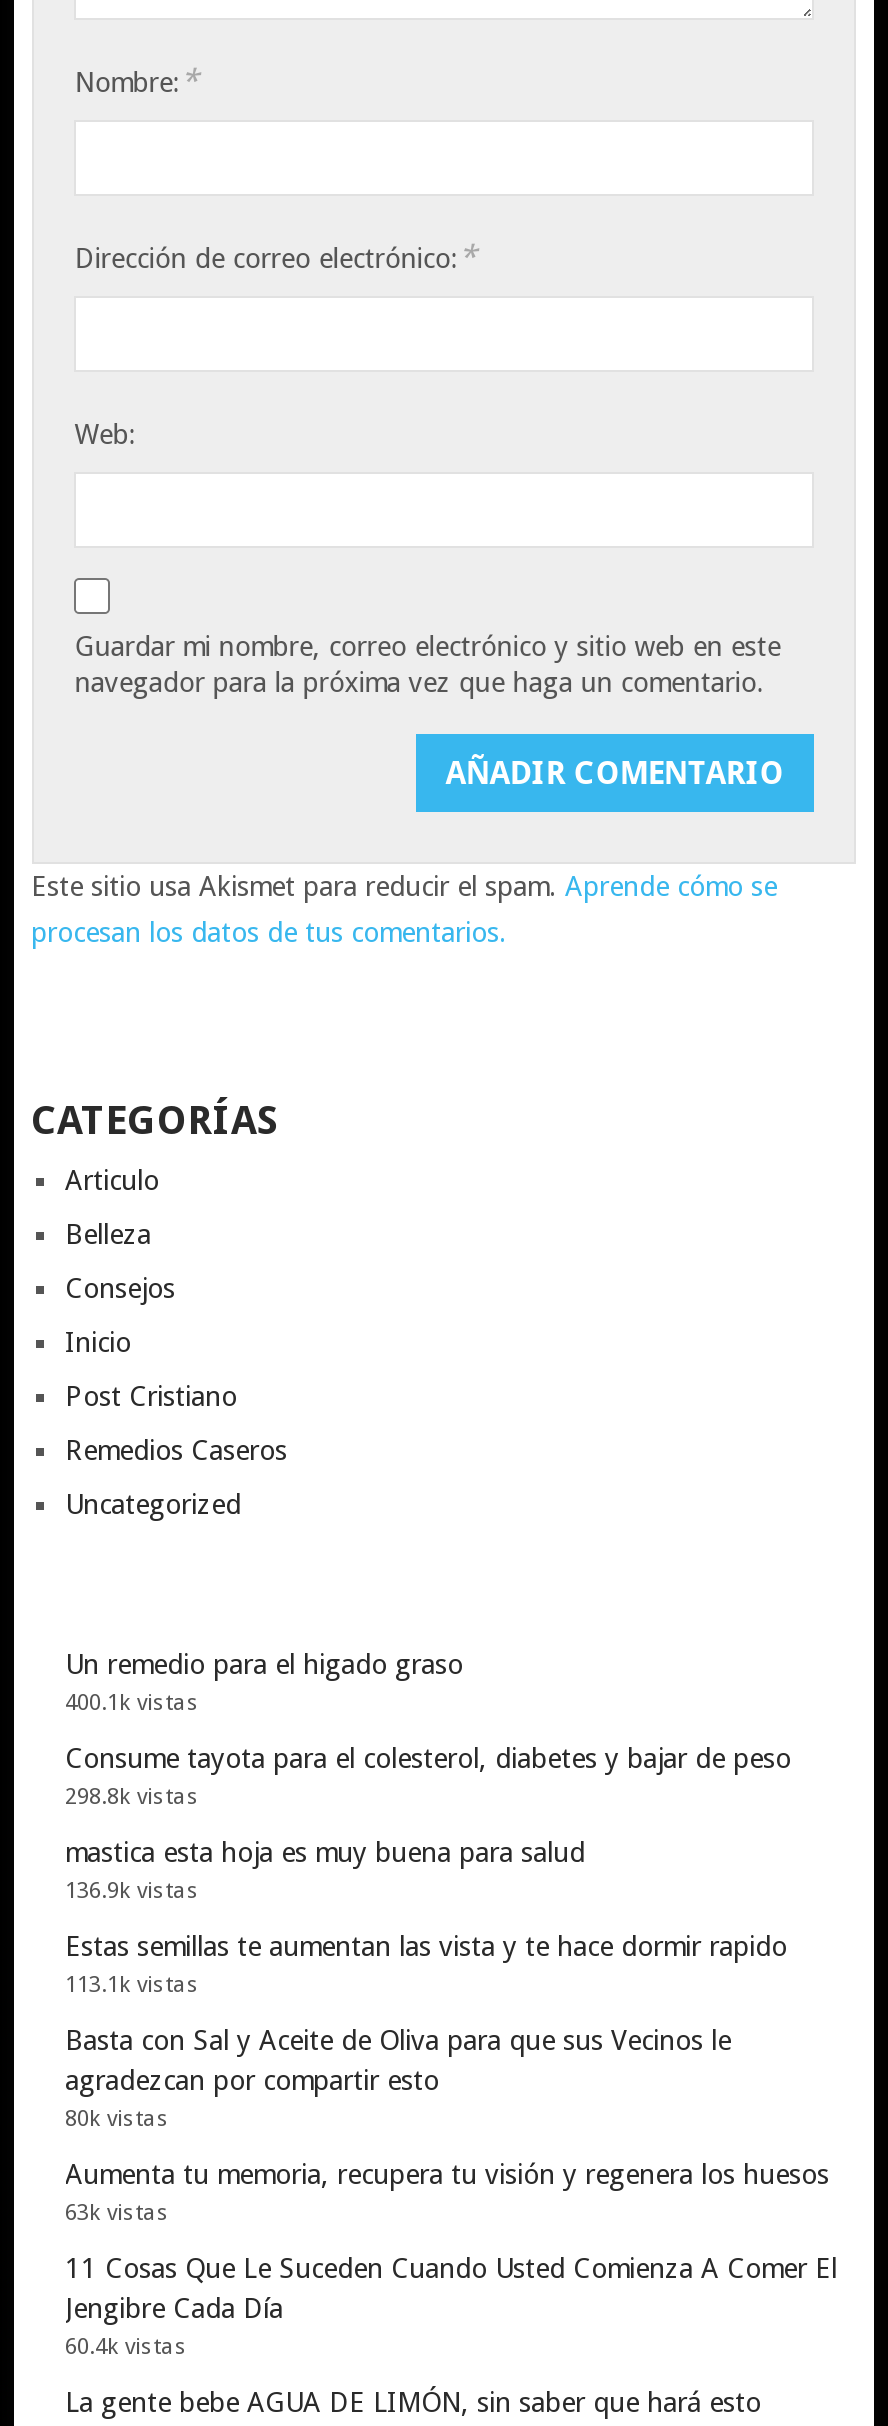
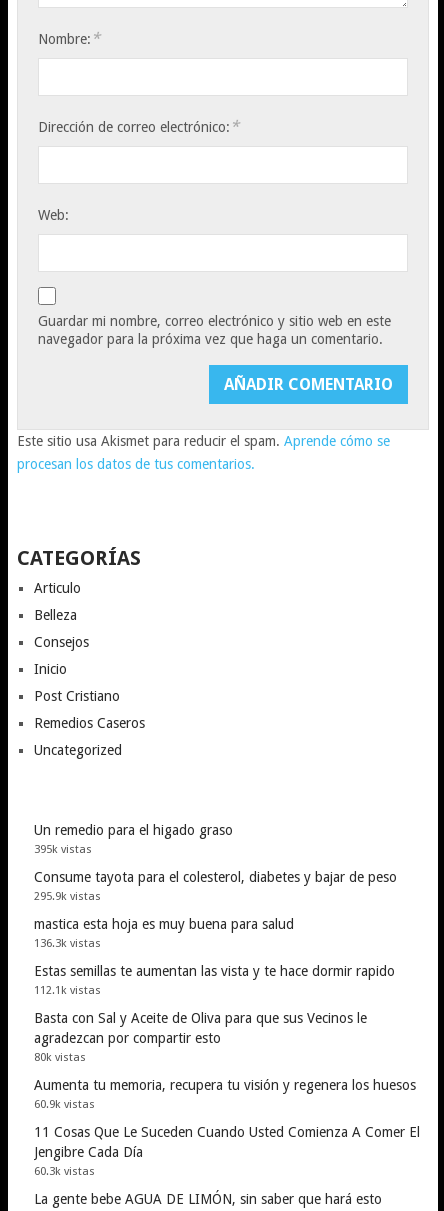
- 400.1k vistas
+ 395k vistas

- 298.8k vistas
+ 295.9k vistas

- 136.9k vistas
+ 136.3k vistas

- 113.1k vistas
+ 112.1k vistas

- 63k vistas
+ 60.9k vistas

- 60.4k vistas
+ 60.3k vistas
